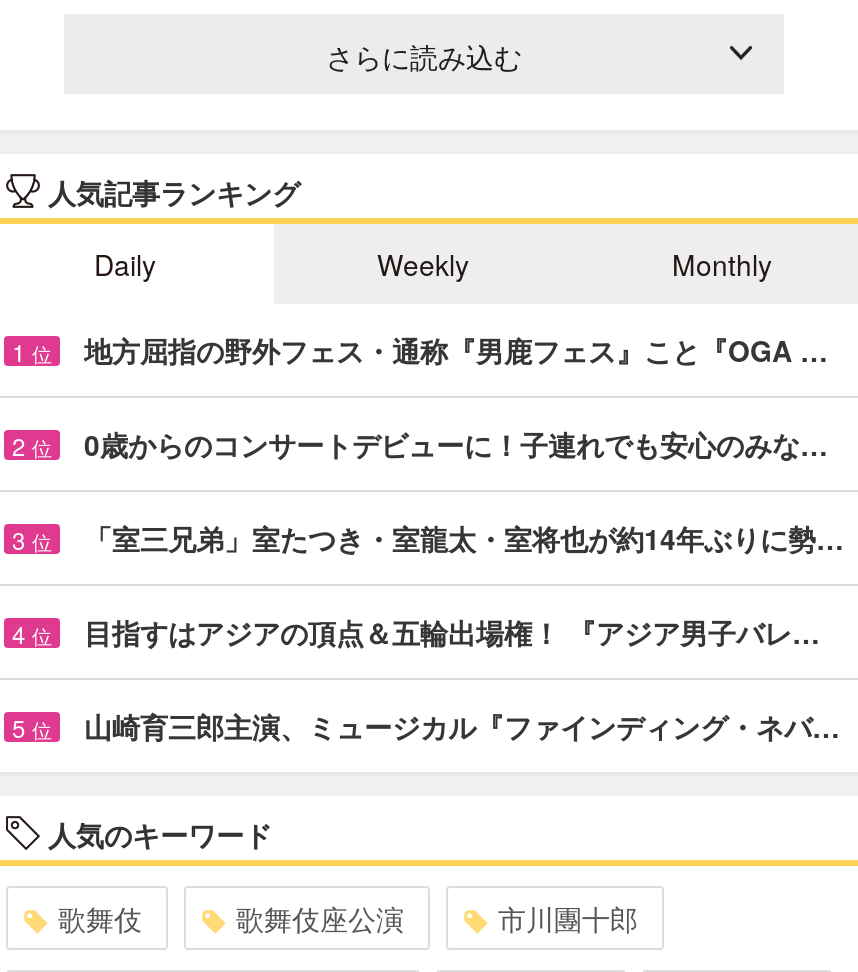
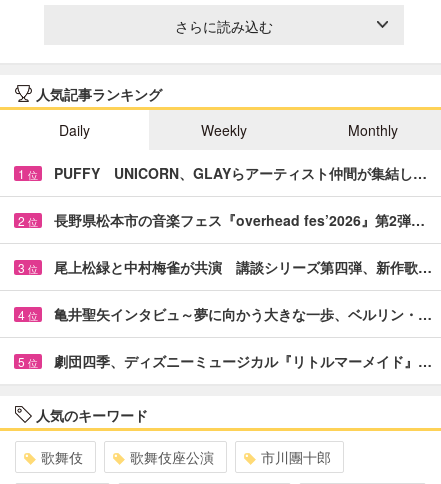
- 地方屈指の野外フェス・通称『男鹿フェス』こと『OGA …
+ PUFFY UNICORN、GLAYらアーティスト仲間が集結し…

- 0歳からのコンサートデビューに！子連れでも安心のみな…
+ 長野県松本市の音楽フェス『overhead fes’2026』第2弾…

- 「室三兄弟」室たつき・室龍太・室将也が約14年ぶりに勢…
+ 尾上松緑と中村梅雀が共演 講談シリーズ第四弾、新作歌…

- 目指すはアジアの頂点＆五輪出場権！ 『アジア男子バレ…
+ 亀井聖矢インタビュ～夢に向かう大きな一歩、ベルリン・…

- 山崎育三郎主演、ミュージカル『ファインディング・ネバ…
+ 劇団四季、ディズニーミュージカル『リトルマーメイド』…
